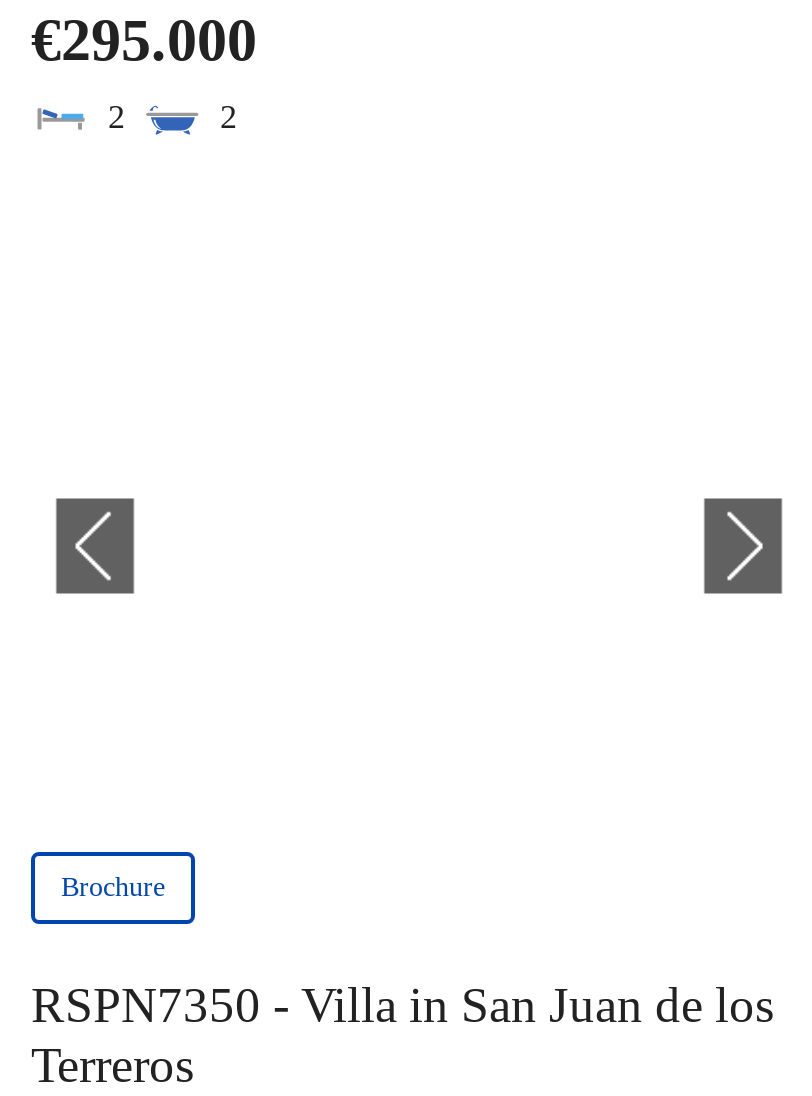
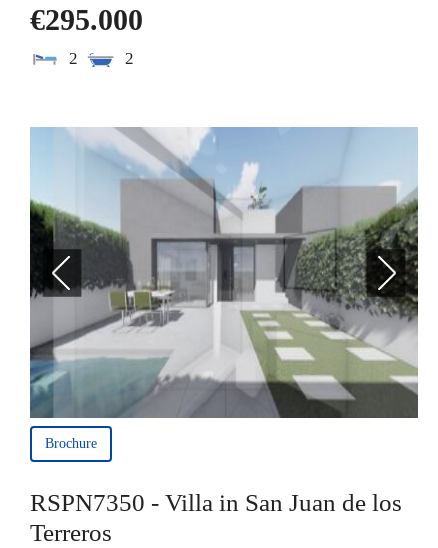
+ [image]
